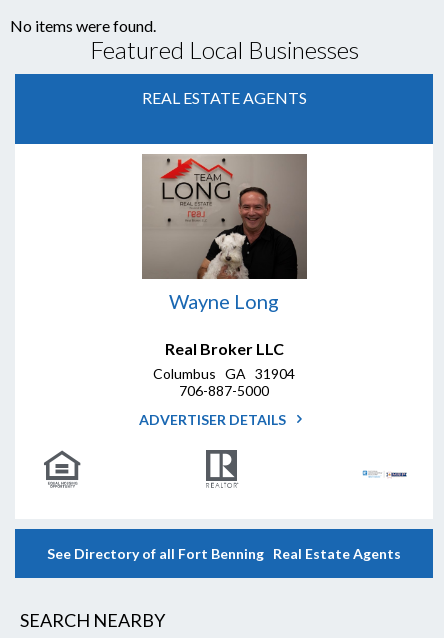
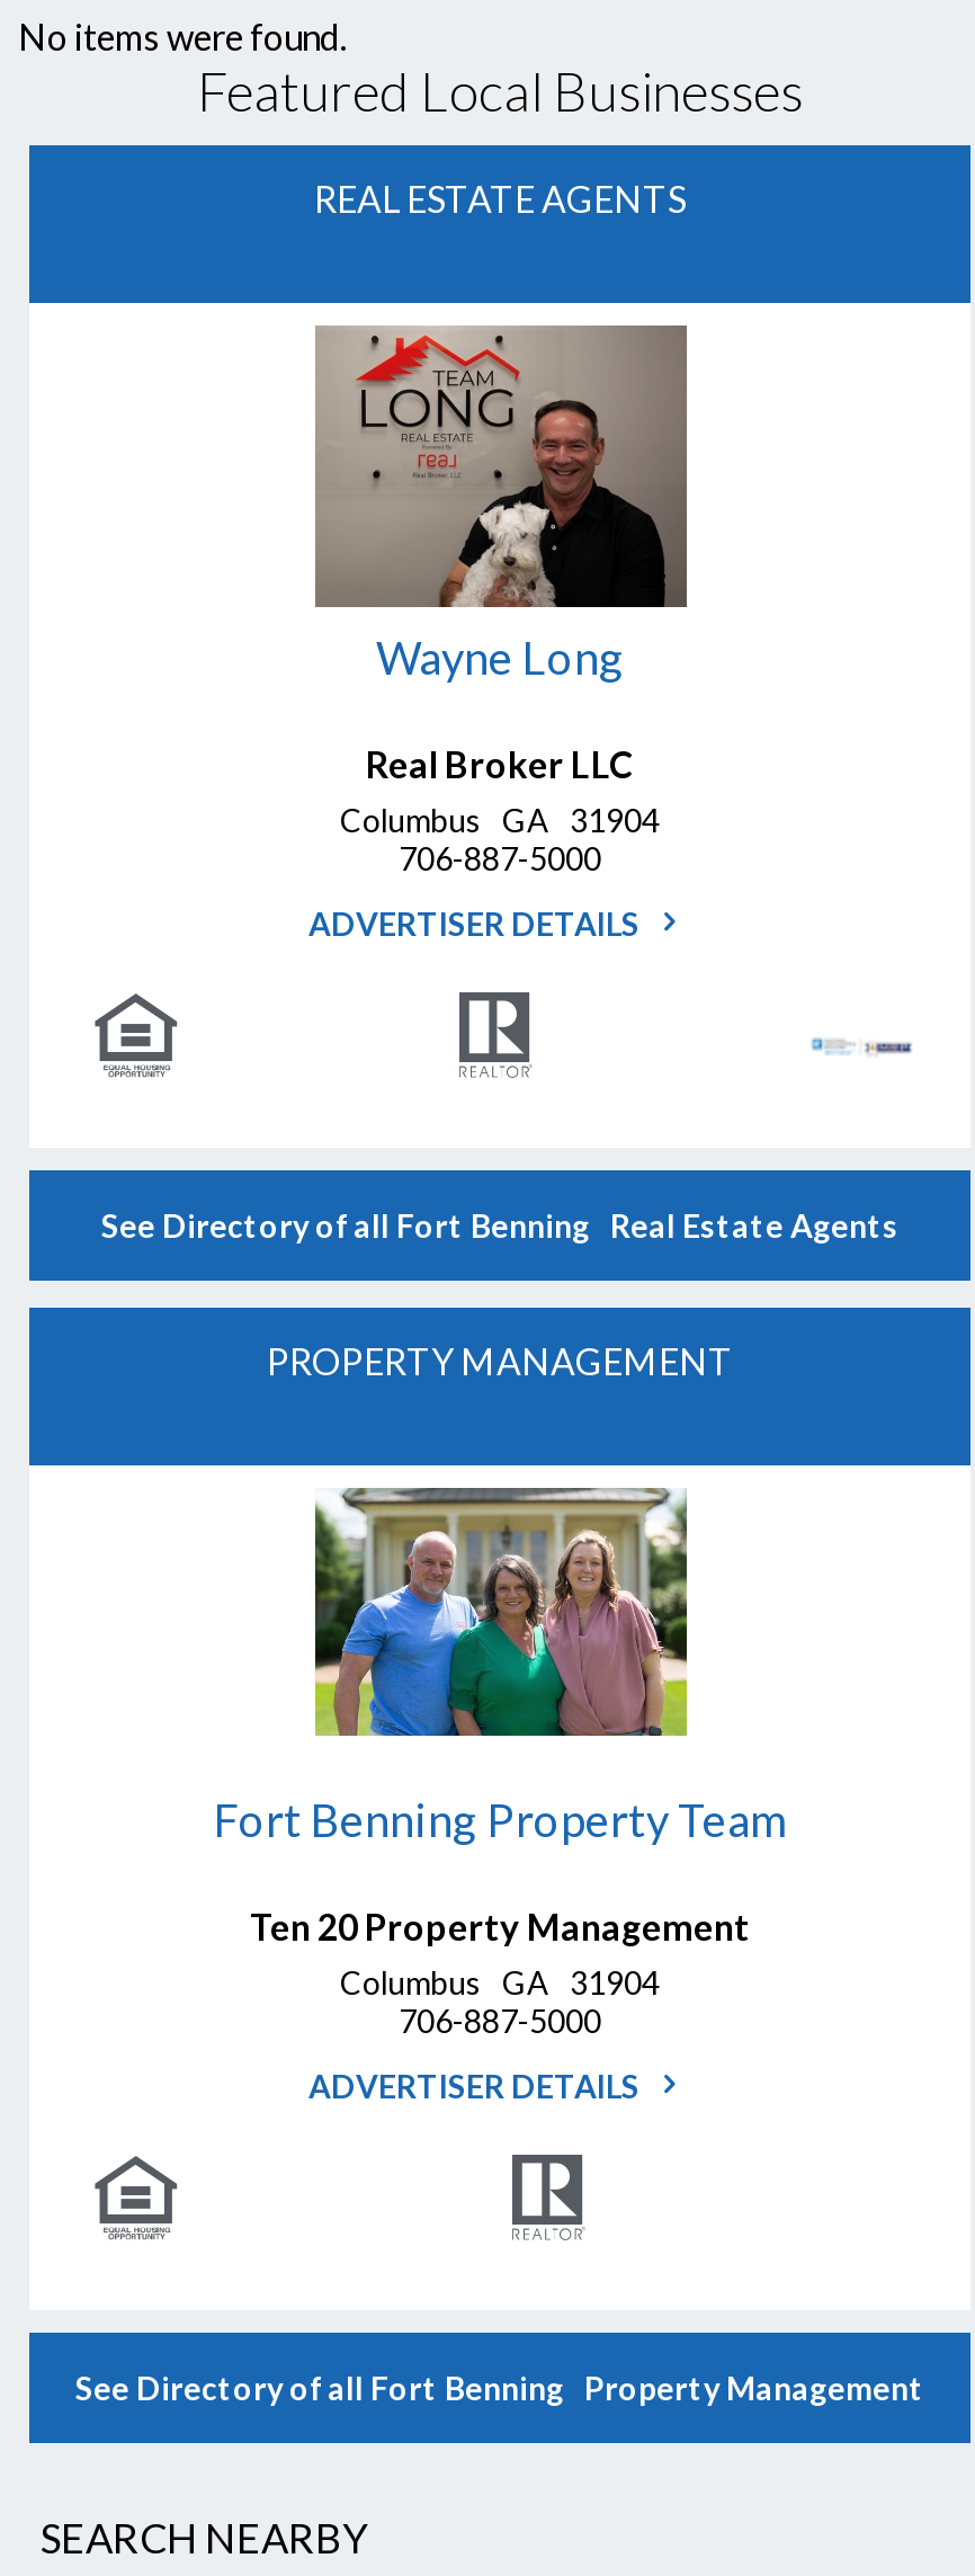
+ See Directory of all Fort Benning Property Management

+ [image]
+ Fort Benning Property Team
+ Ten 20 Property Management
+ Columbus GA 31904
+ 706-887-5000
+ ADVERTISER DETAILS

+ PROPERTY MANAGEMENT

+ [image]
